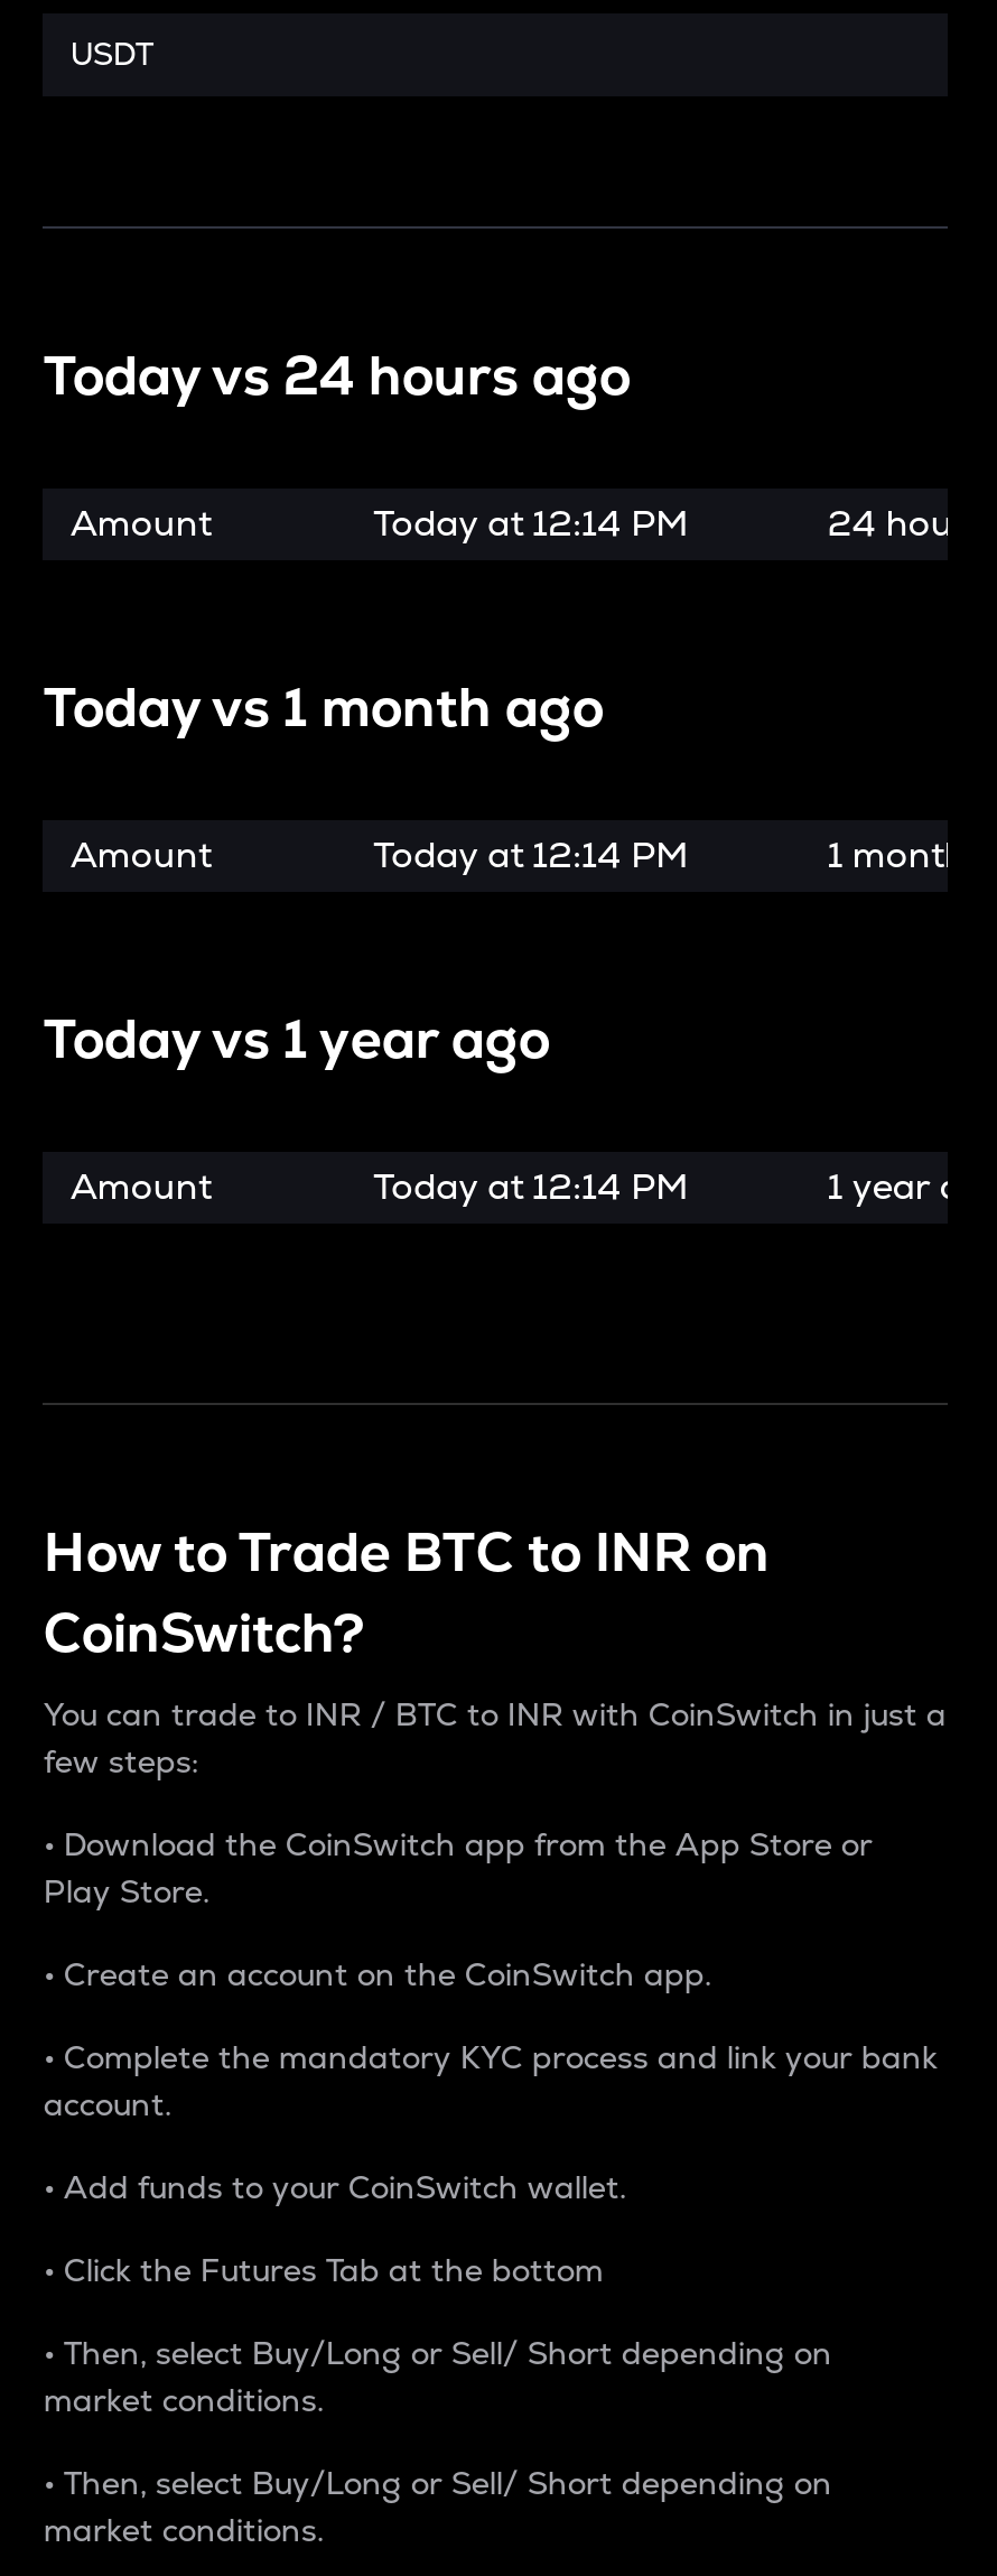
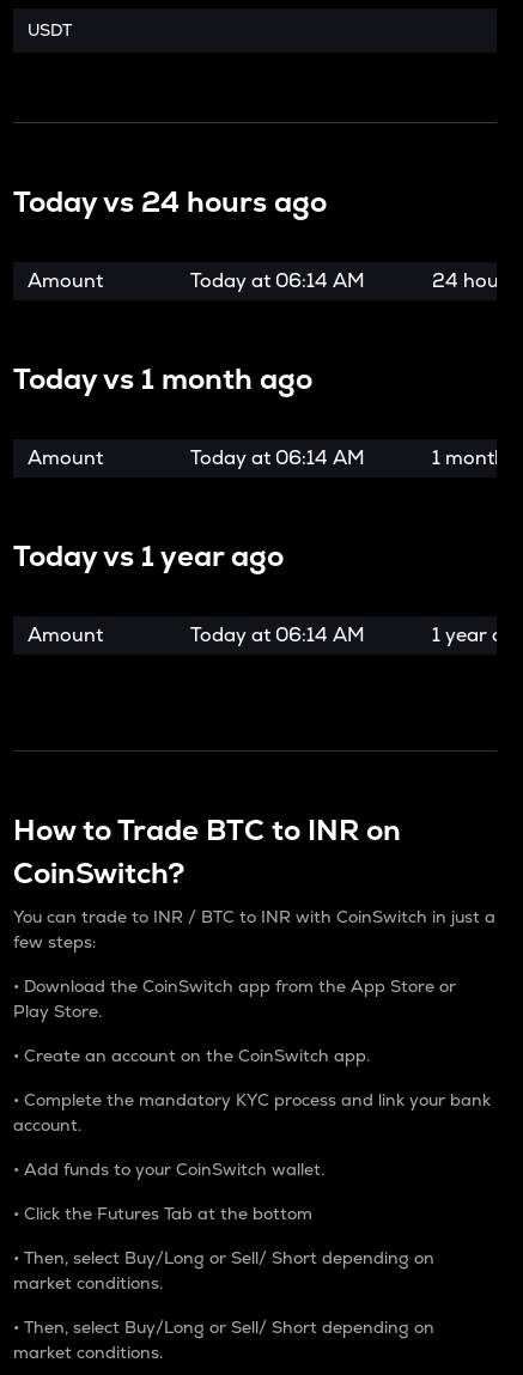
- Today at 12:14 PM
+ Today at 06:14 AM

- Today at 12:14 PM
+ Today at 06:14 AM

- Today at 12:14 PM
+ Today at 06:14 AM
